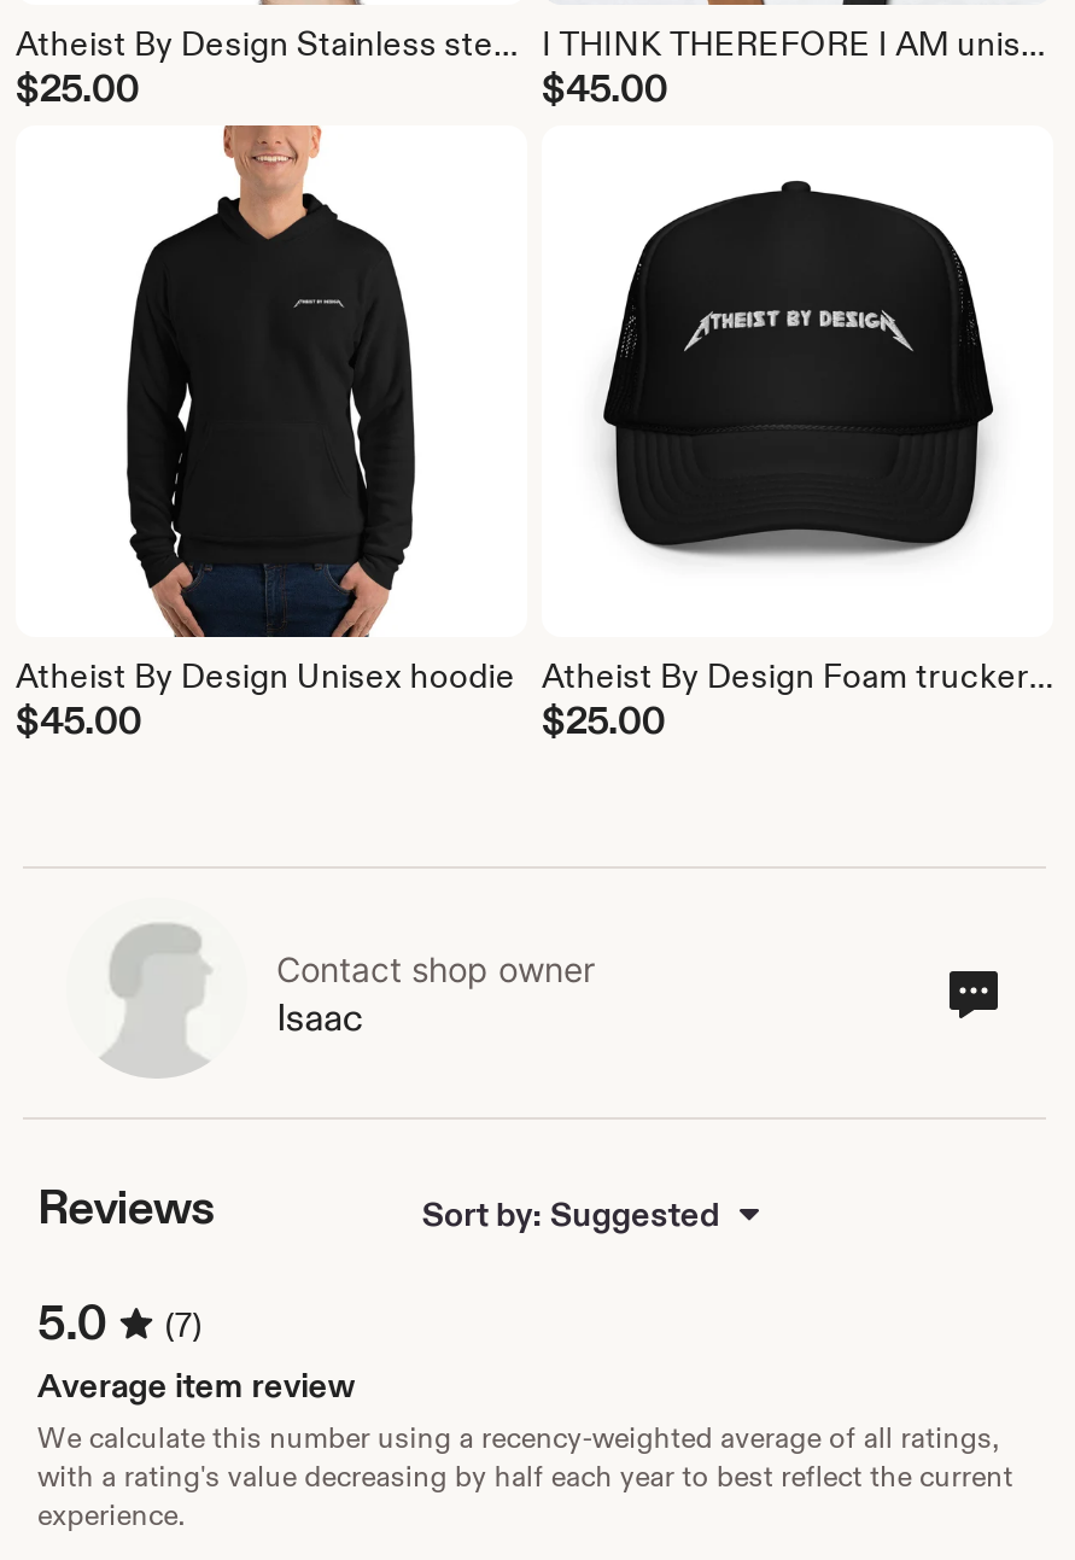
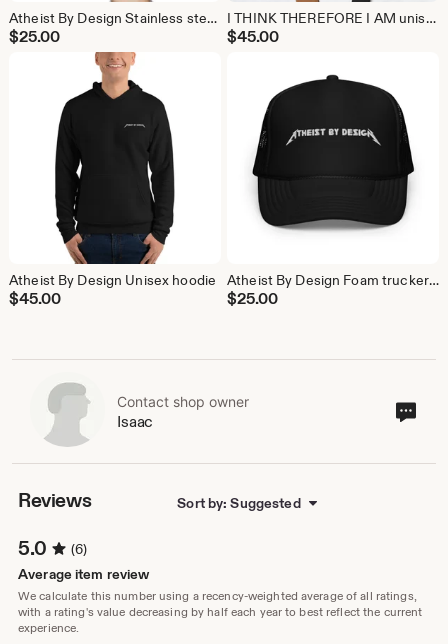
- 5.0 (7)
+ 5.0 (6)
